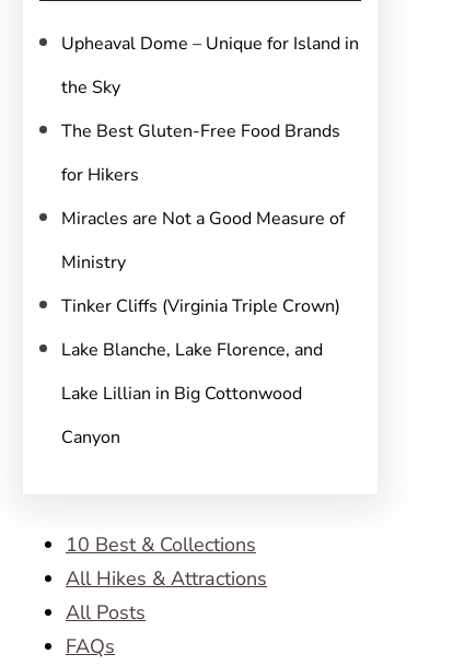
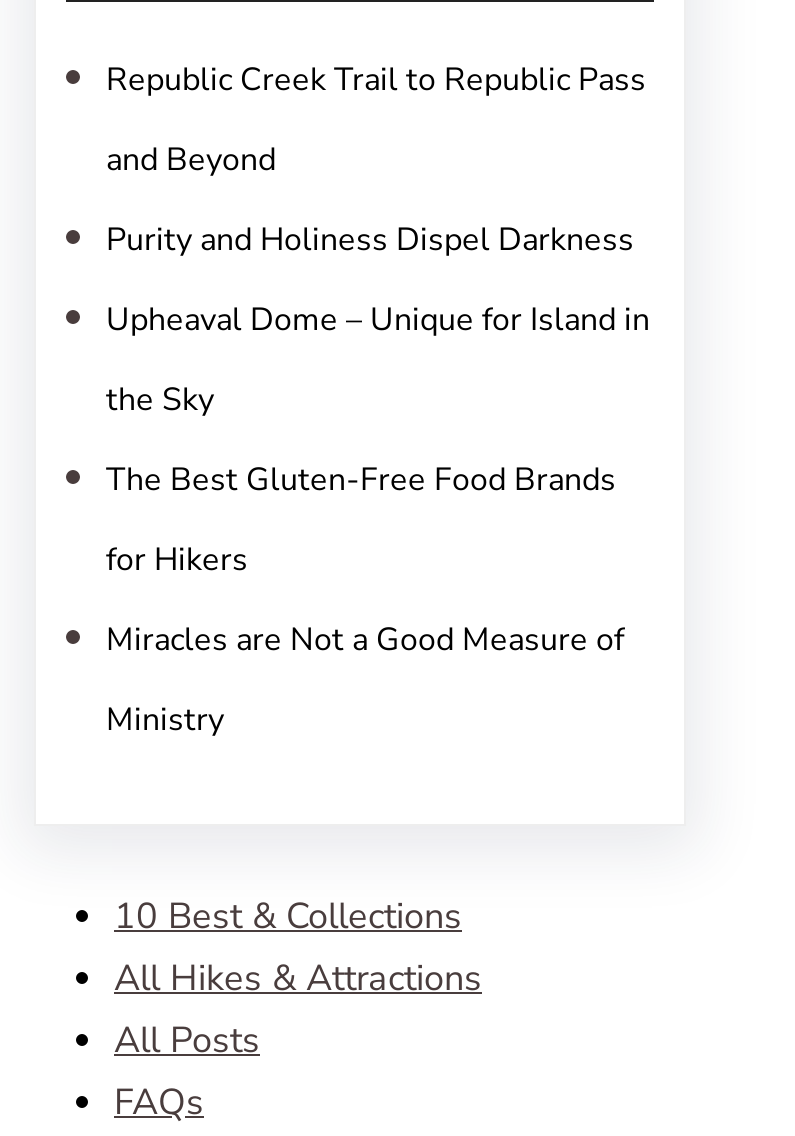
+ Republic Creek Trail to Republic Pass
+ and Beyond
+ Purity and Holiness Dispel Darkness

moved down: Upheaval Dome – Unique for Island in | the Sky | The Best Gluten-Free Food Brands | for Hikers | Miracles are Not a Good Measure of | Ministry

- Tinker Cliffs (Virginia Triple Crown)
- Lake Blanche, Lake Florence, and
- Lake Lillian in Big Cottonwood
- Canyon
